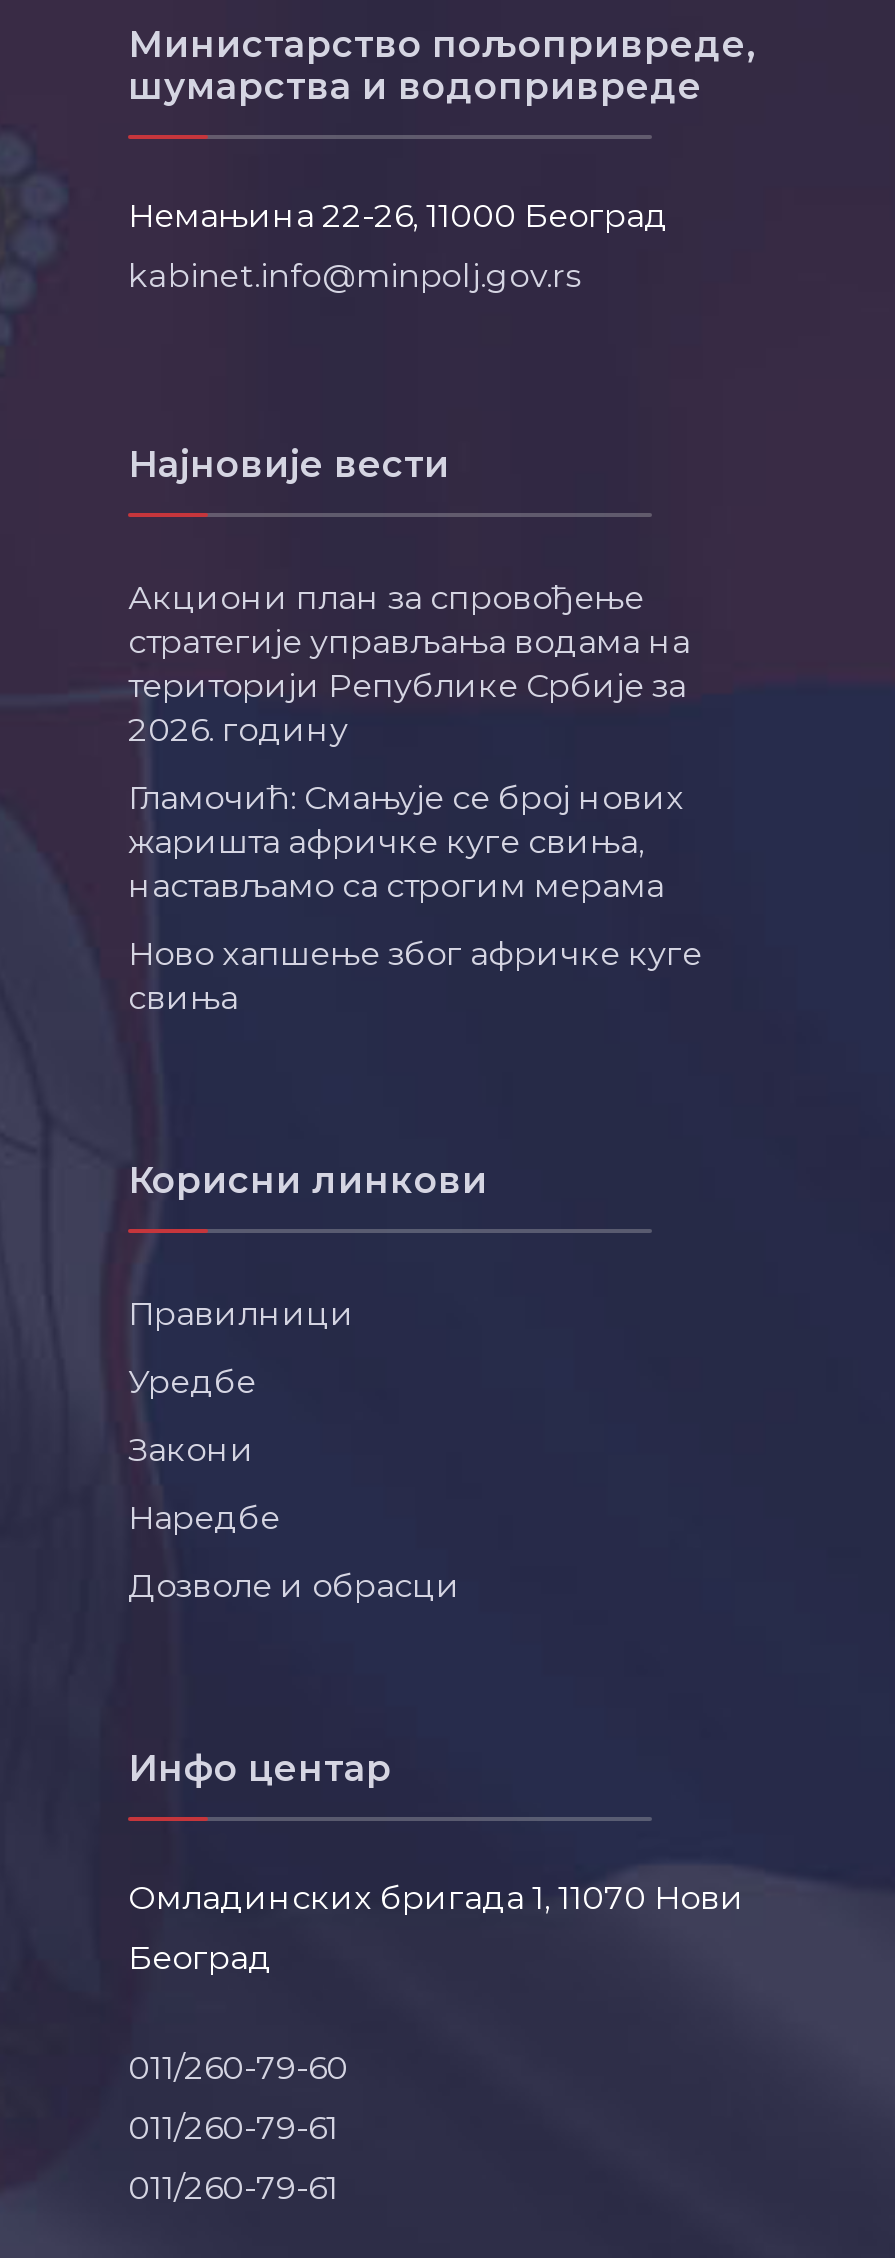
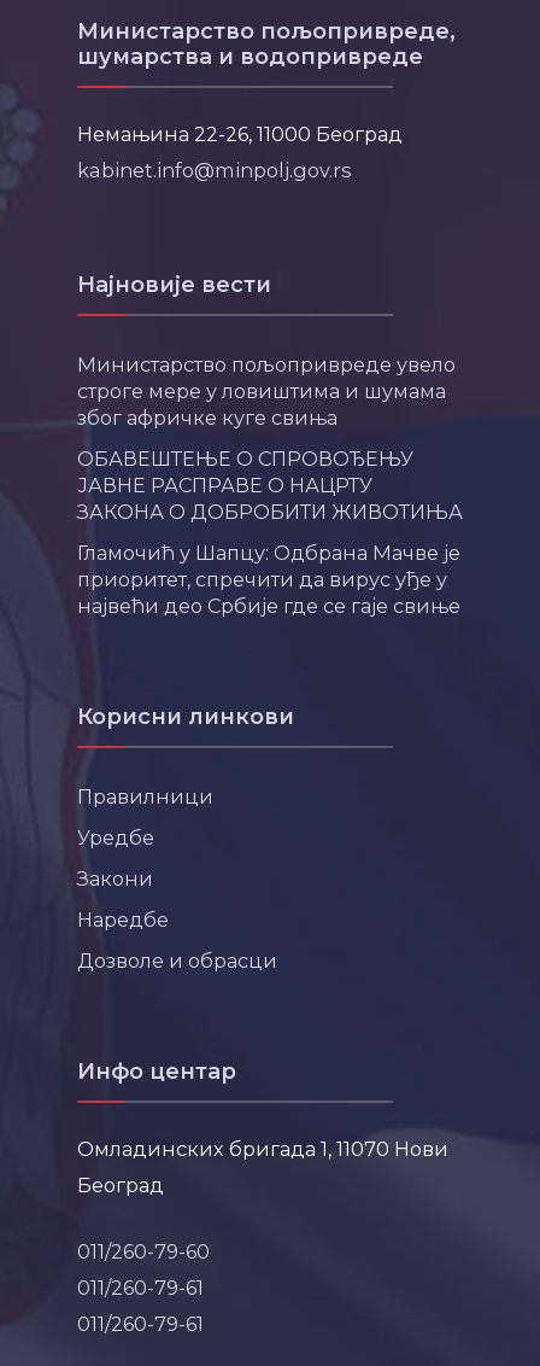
- Акциони план за спровођење
- стратегије управљања водама на
- територији Републике Србије за
- 2026. годину
+ Министарство пољопривреде увело
+ строге мере у ловиштима и шумама
+ због афричке куге свиња

- Гламочић: Смањује се број нових
- жаришта афричке куге свиња,
- настављамо са строгим мерама
+ ОБАВЕШТЕЊЕ О СПРОВОЂЕЊУ
+ ЈАВНЕ РАСПРАВЕ О НАЦРТУ
+ ЗАКОНА О ДОБРОБИТИ ЖИВОТИЊА

- Ново хапшење због афричке куге
- свиња
+ Гламочић у Шапцу: Одбрана Мачве је
+ приоритет, спречити да вирус уђе у
+ највећи део Србије где се гаје свиње
